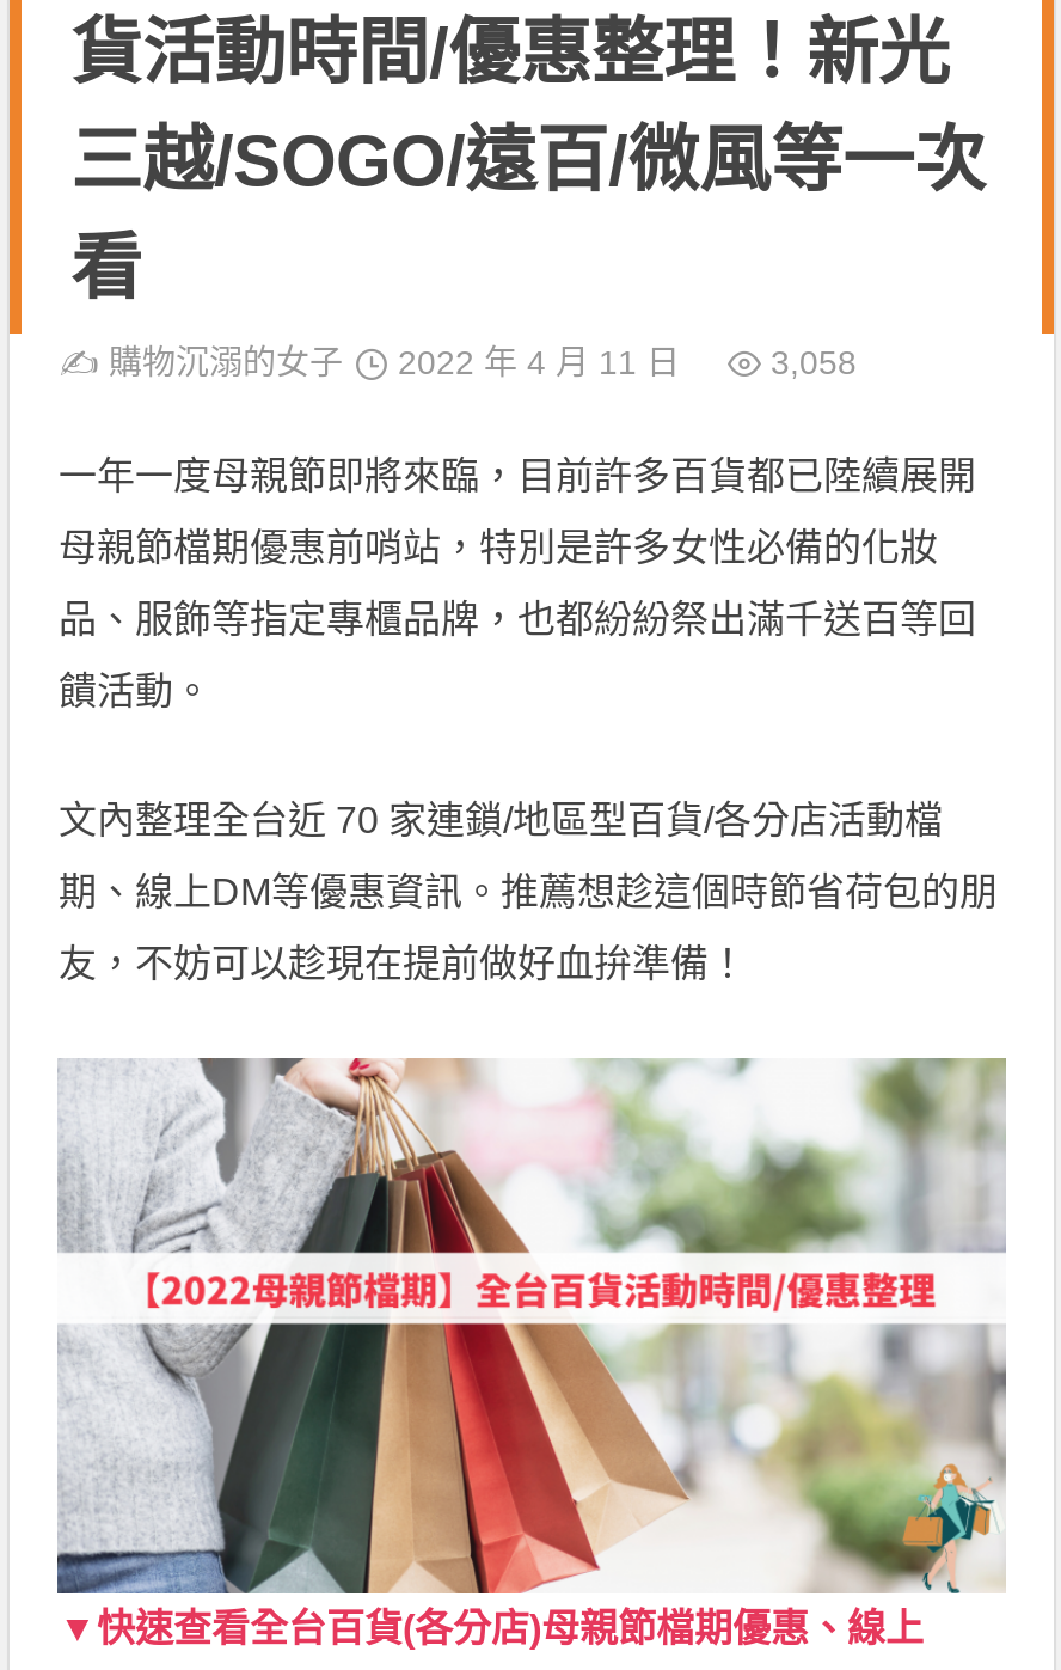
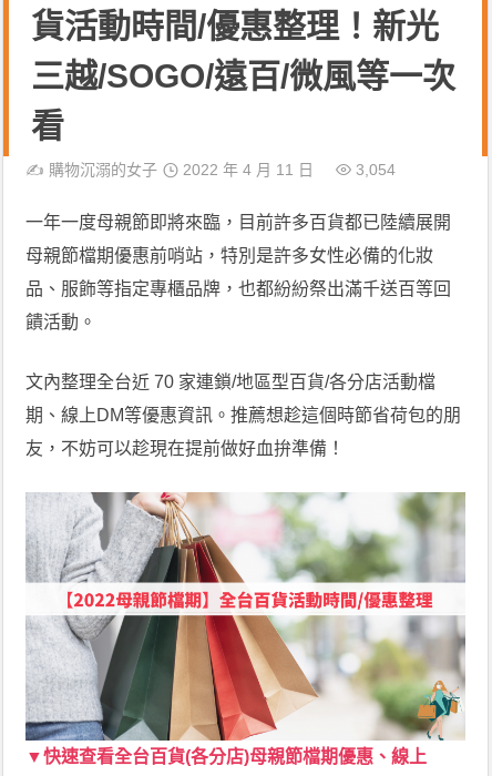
- 3,058
+ 3,054
